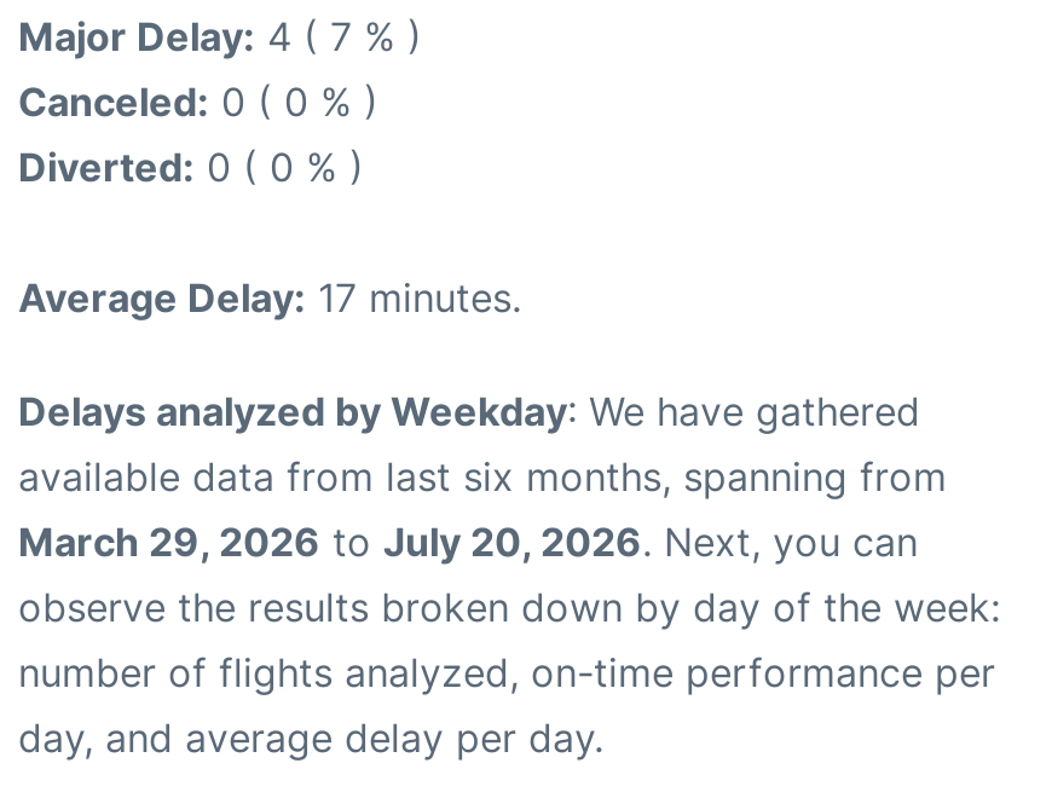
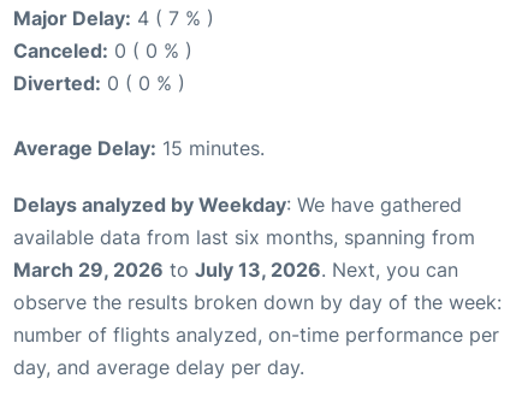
- Average Delay: 17 minutes.
+ Average Delay: 15 minutes.

- March 29, 2026 to July 20, 2026. Next, you can
+ March 29, 2026 to July 13, 2026. Next, you can
